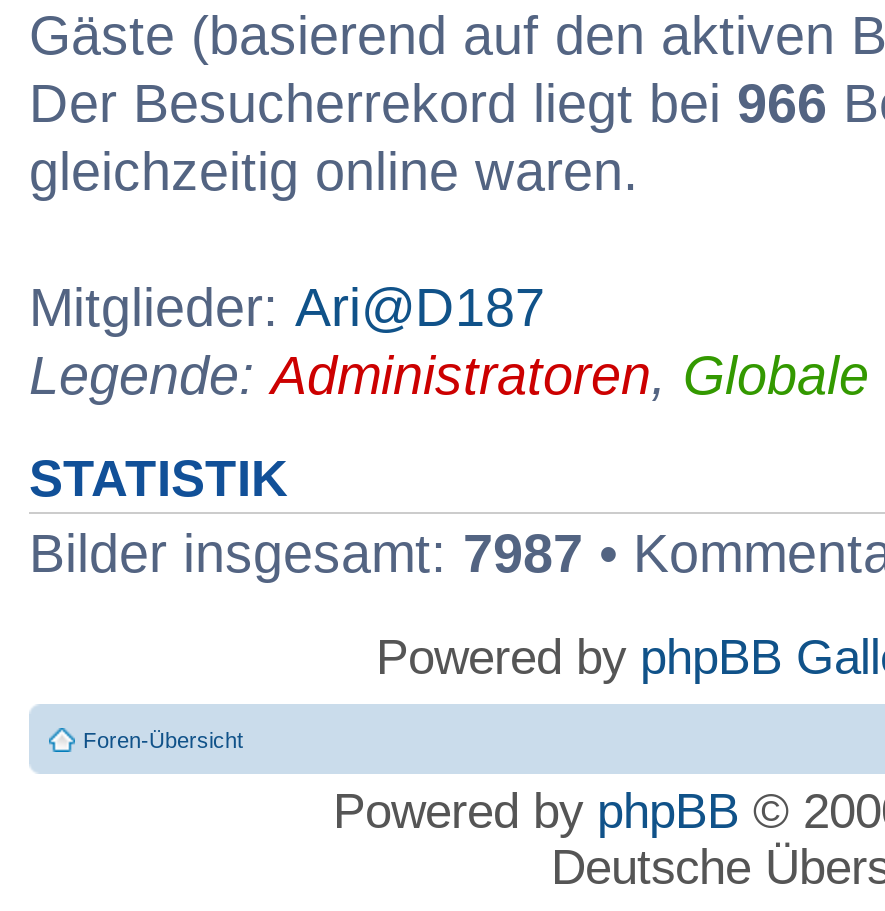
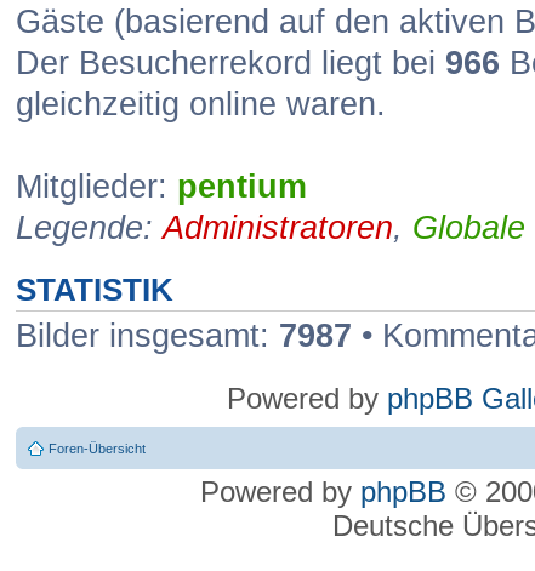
- Mitglieder: Ari@D187
+ Mitglieder: pentium
